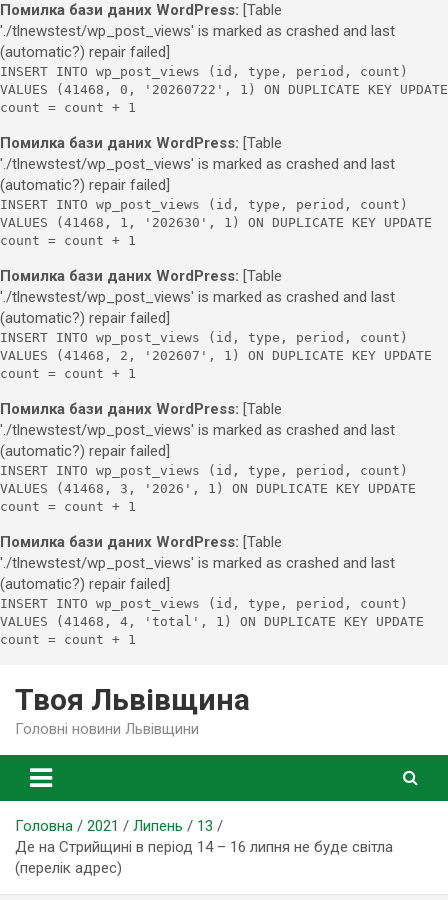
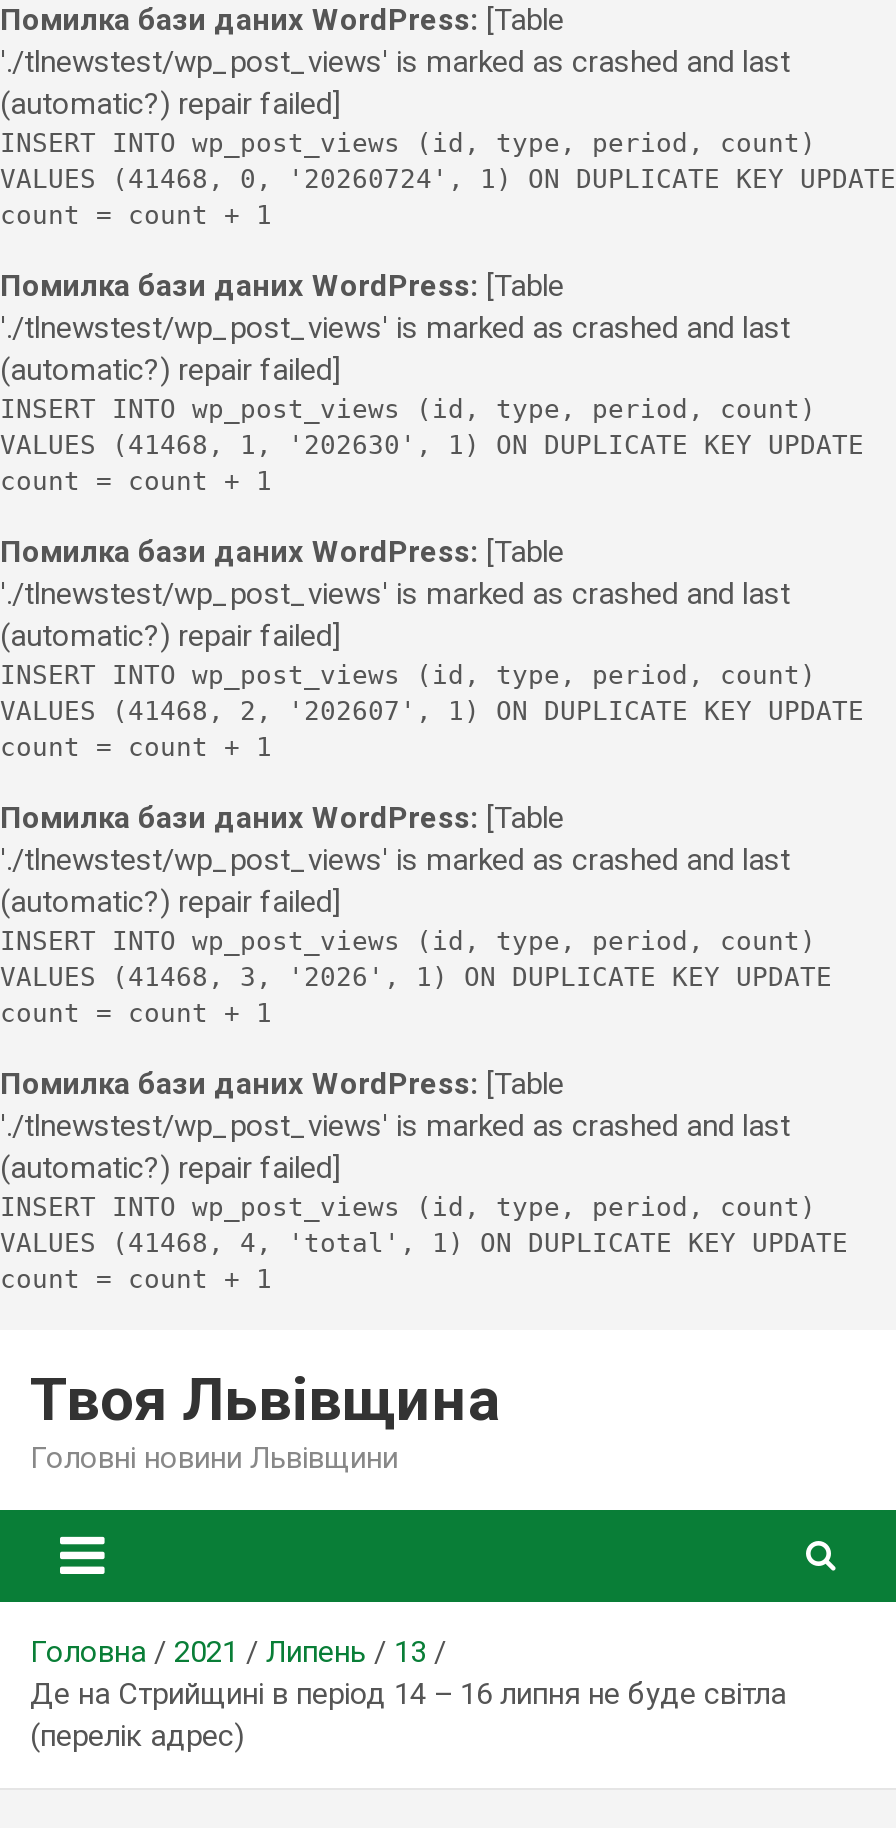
- VALUES (41468, 0, '20260722', 1) ON DUPLICATE KEY UPDATE
+ VALUES (41468, 0, '20260724', 1) ON DUPLICATE KEY UPDATE
